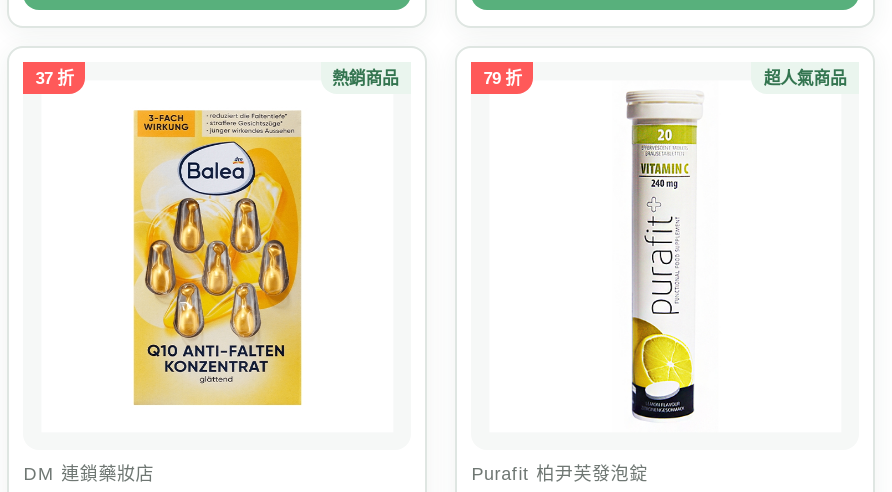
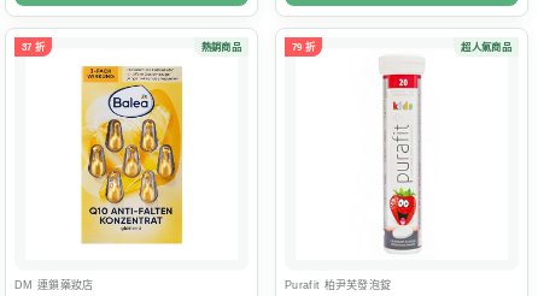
- [image]
+ [image]
